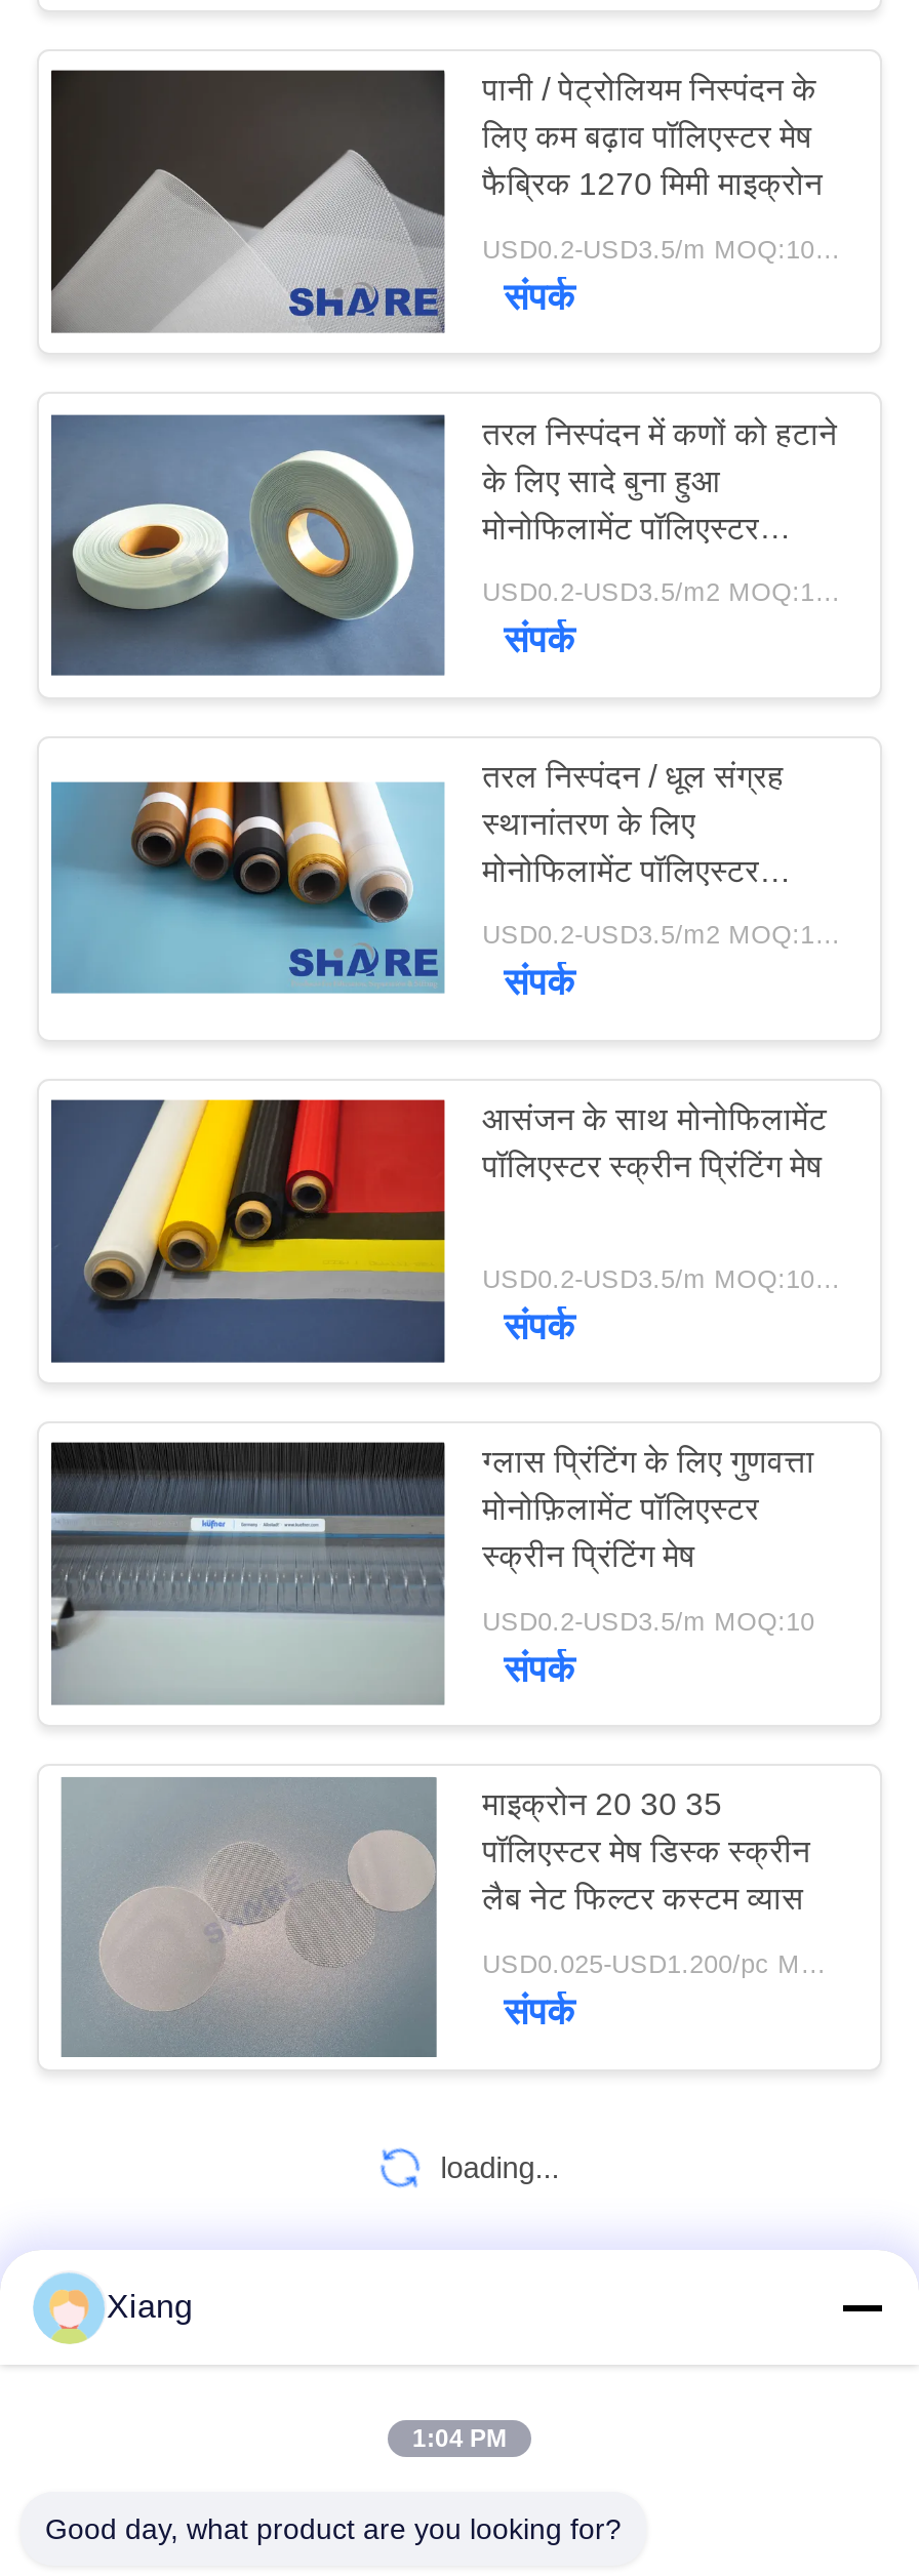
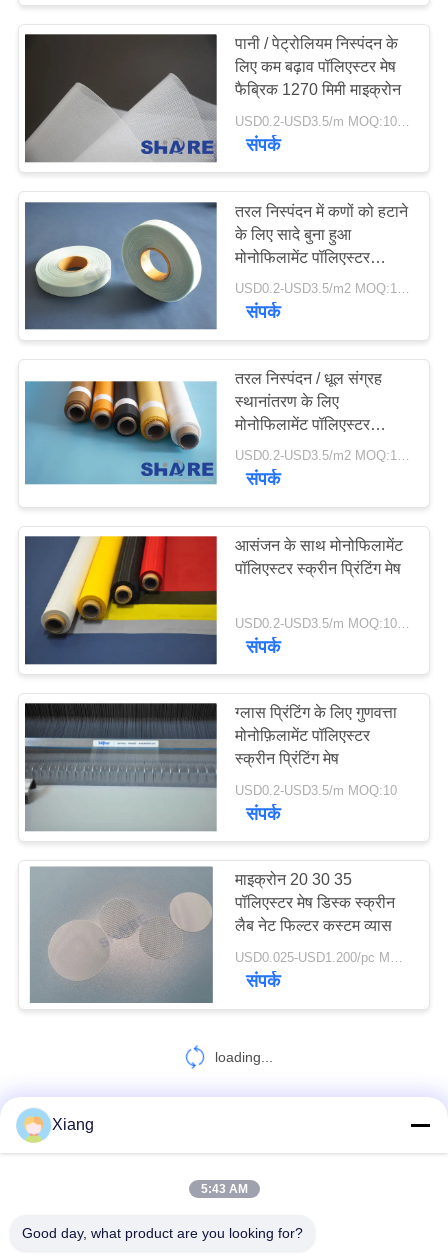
- 1:04 PM
+ 5:43 AM
